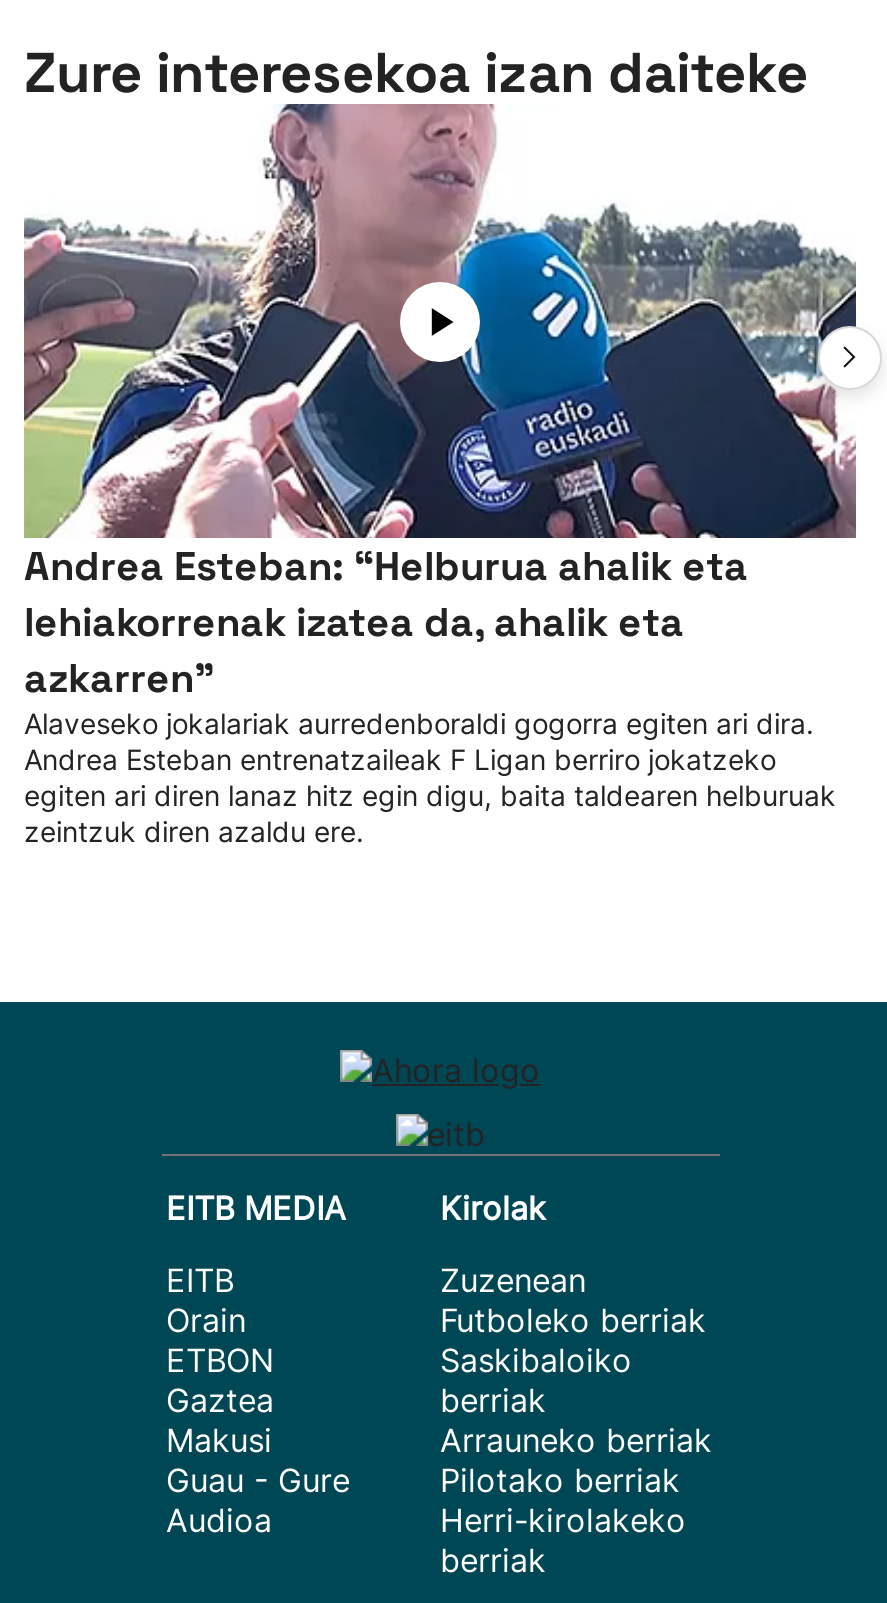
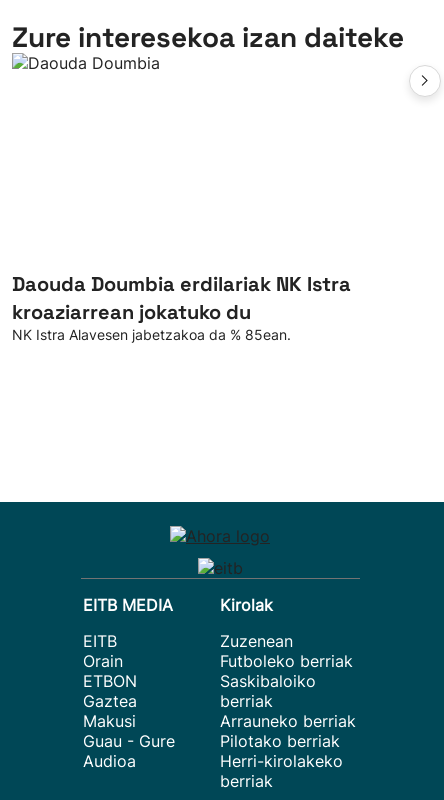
- [image]

- Andrea Esteban: “Helburua ahalik eta
- lehiakorrenak izatea da, ahalik eta
- azkarren”
- Alaveseko jokalariak aurredenboraldi gogorra egiten ari dira.
- Andrea Esteban entrenatzaileak F Ligan berriro jokatzeko
- egiten ari diren lanaz hitz egin digu, baita taldearen helburuak
- zeintzuk diren azaldu ere.
+ Daouda Doumbia erdilariak NK Istra
+ kroaziarrean jokatuko du
+ NK Istra Alavesen jabetzakoa da % 85ean.
